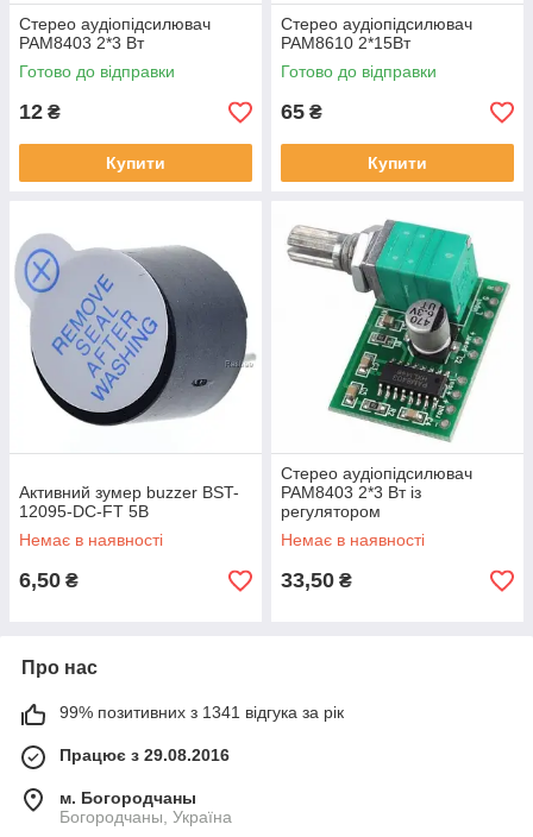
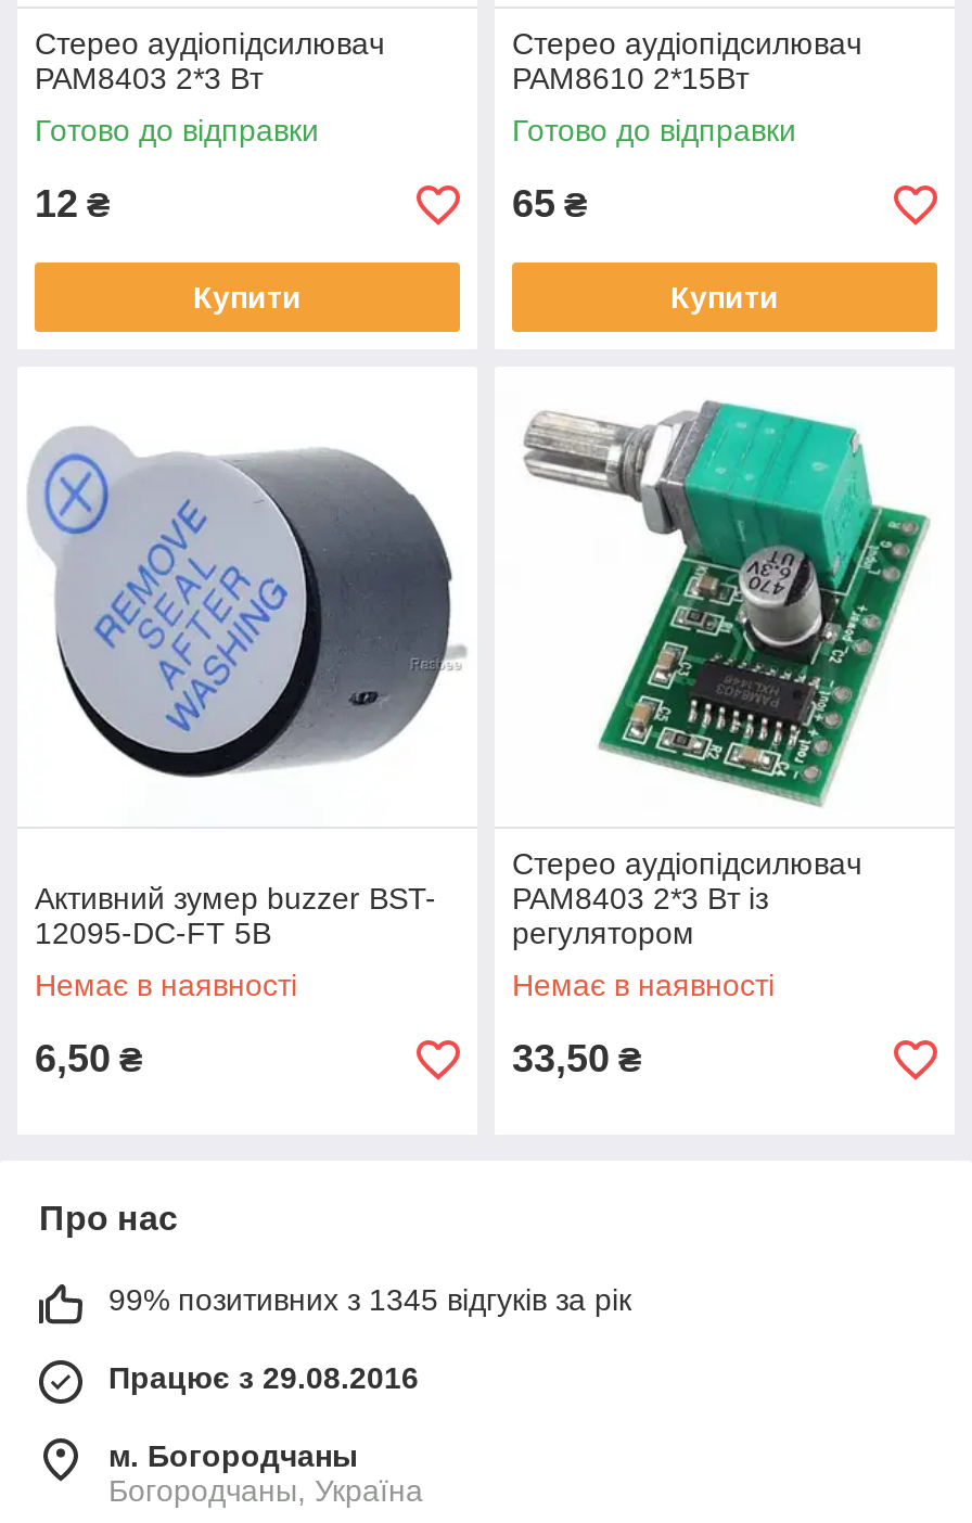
- 99% позитивних з 1341 відгука за рік
+ 99% позитивних з 1345 відгуків за рік
